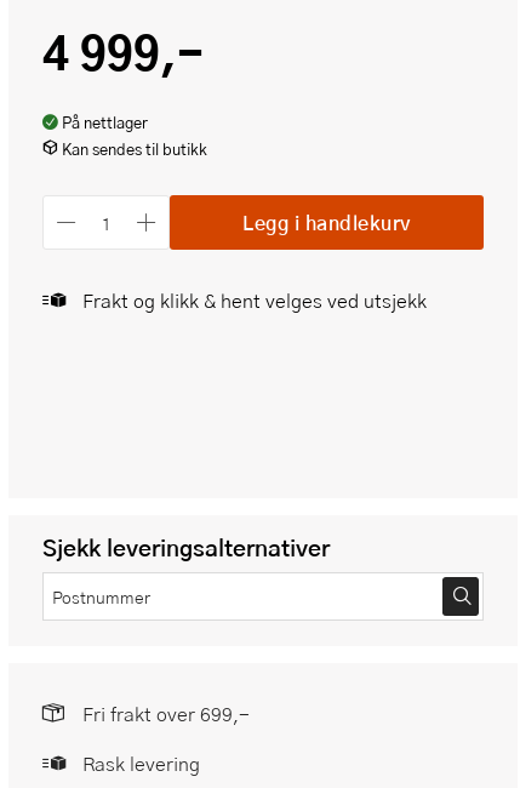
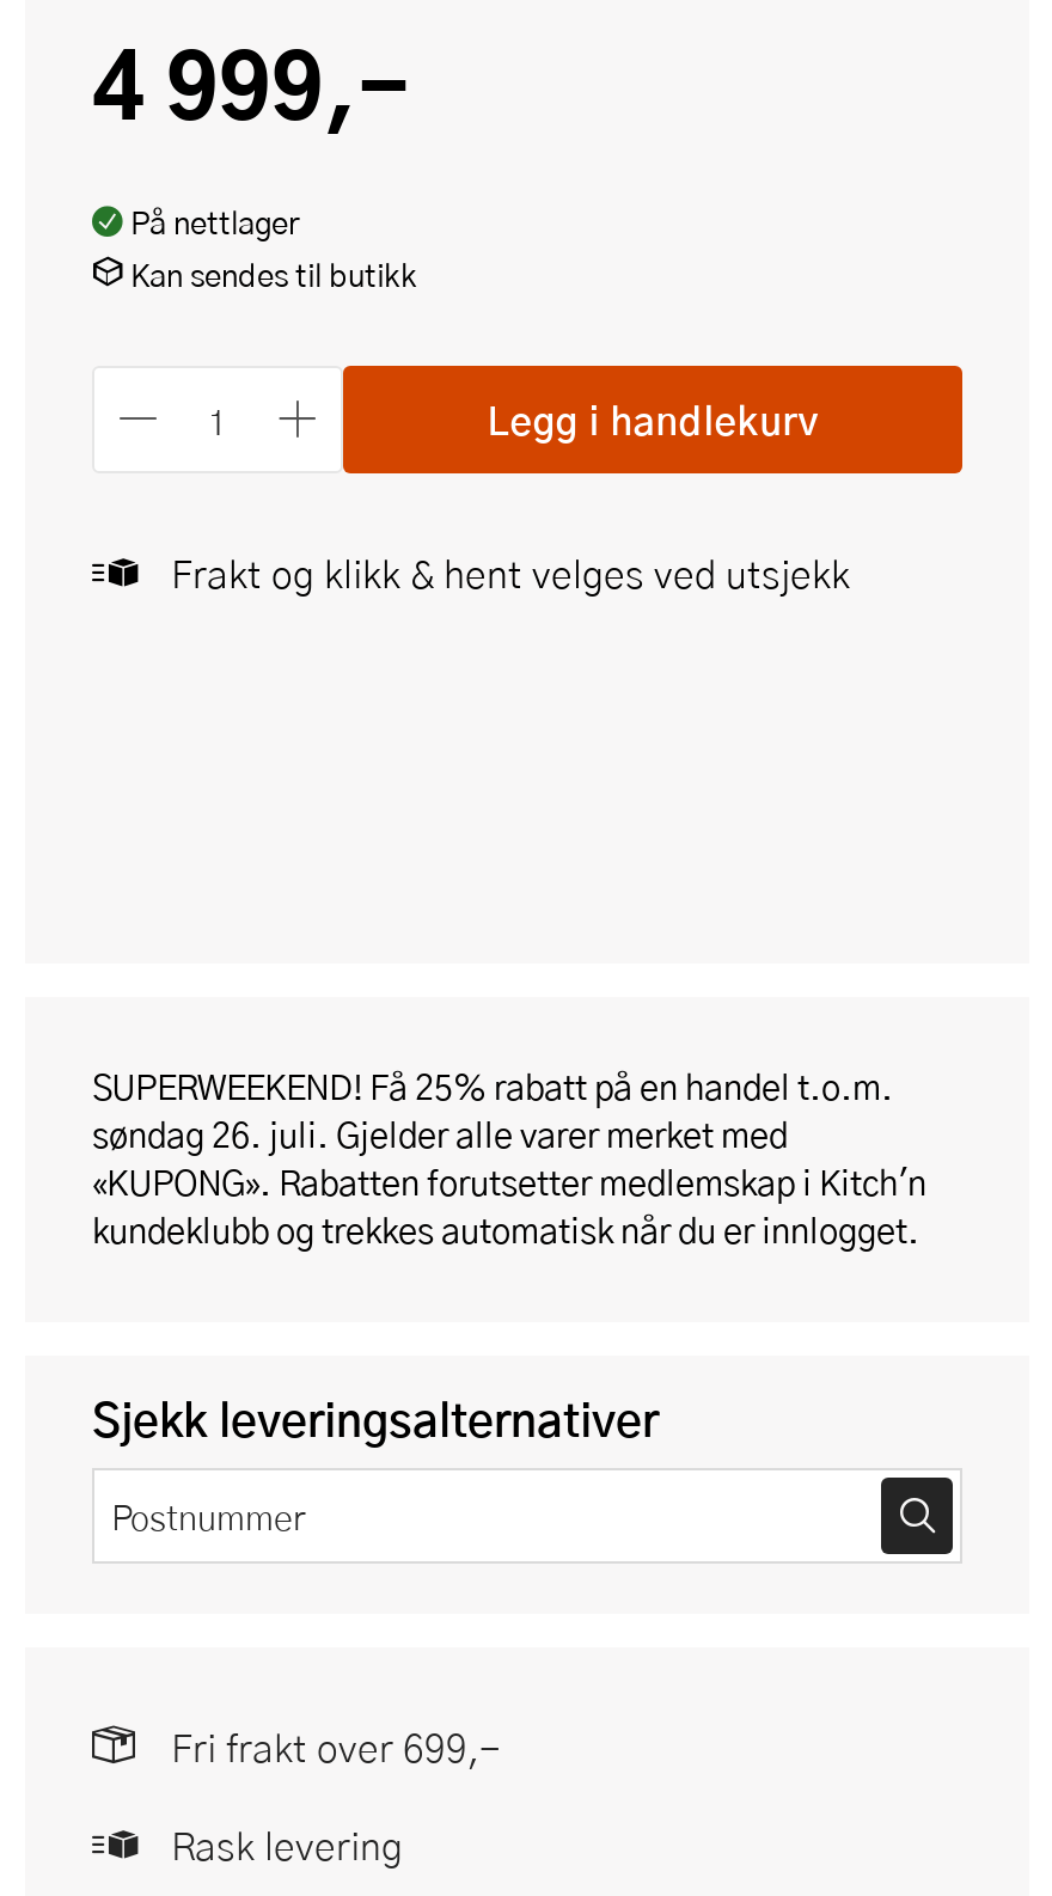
+ SUPERWEEKEND! Få 25% rabatt på en handel t.o.m.
+ søndag 26. juli. Gjelder alle varer merket med
+ «KUPONG». Rabatten forutsetter medlemskap i Kitch'n
+ kundeklubb og trekkes automatisk når du er innlogget.
